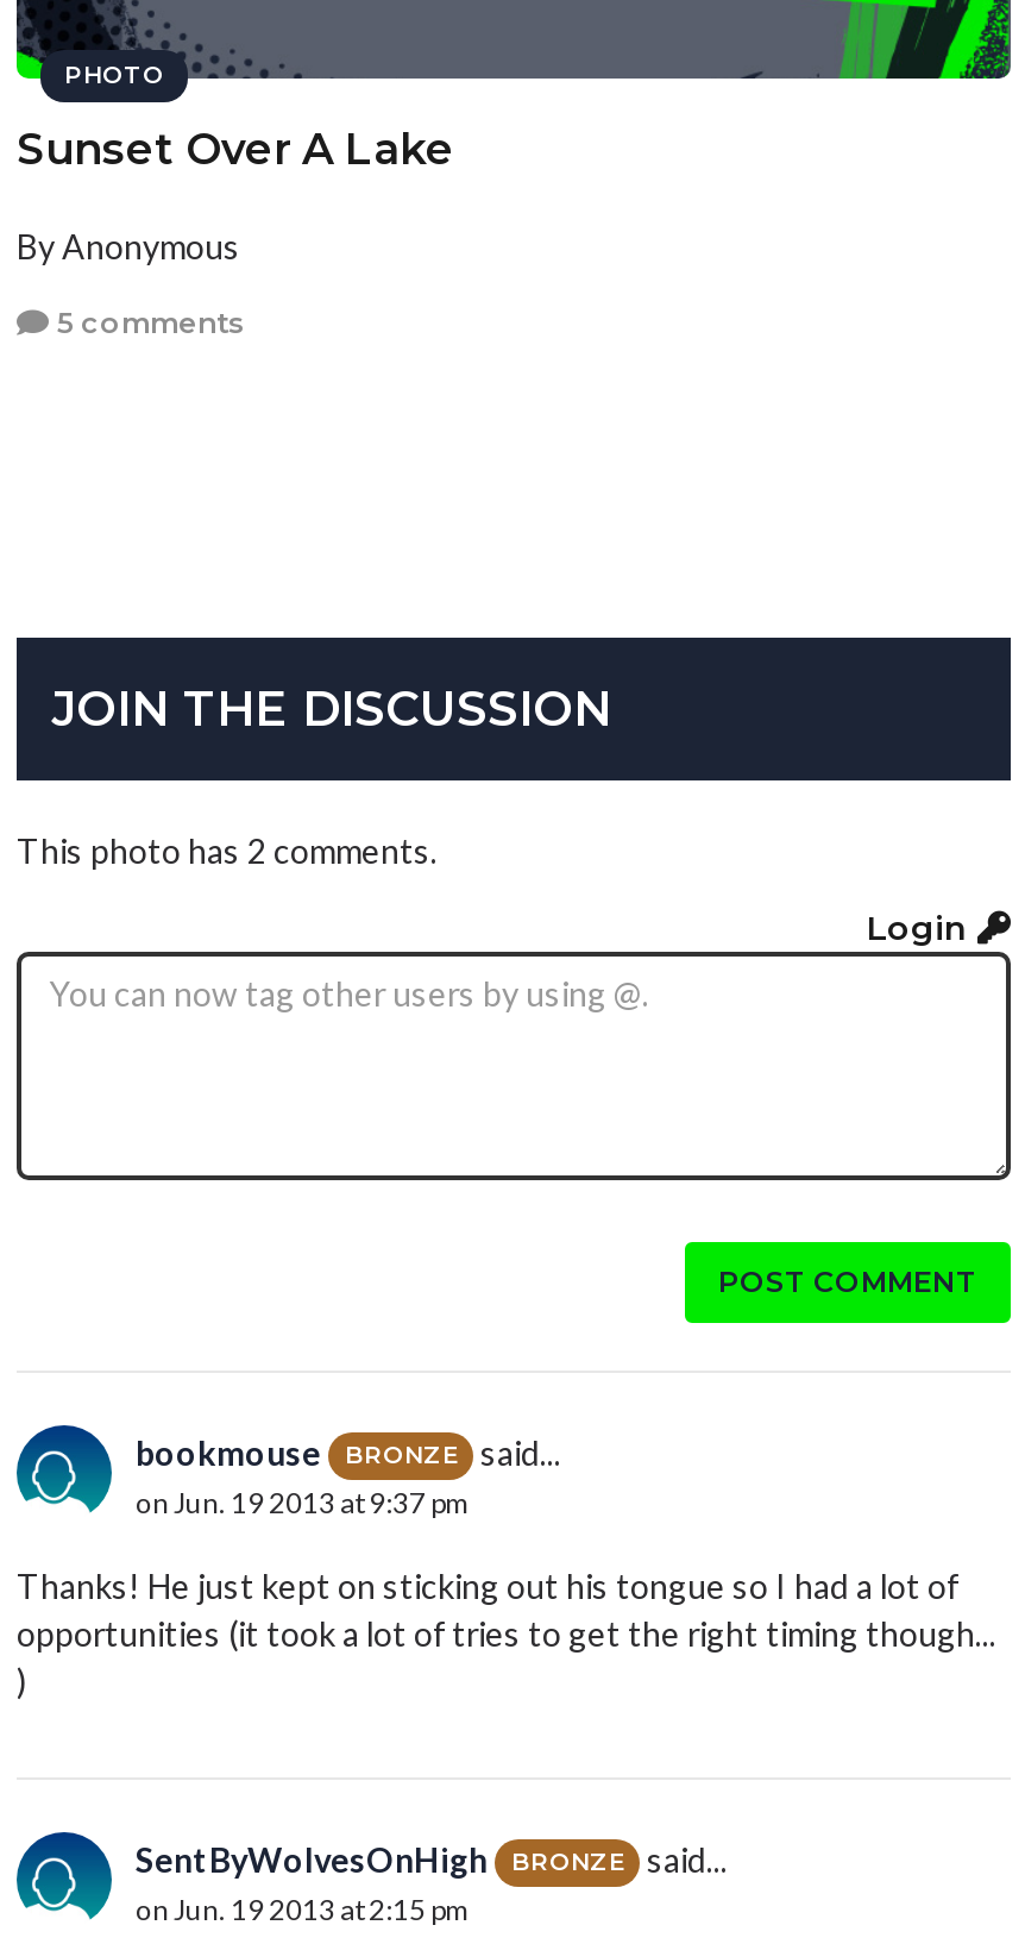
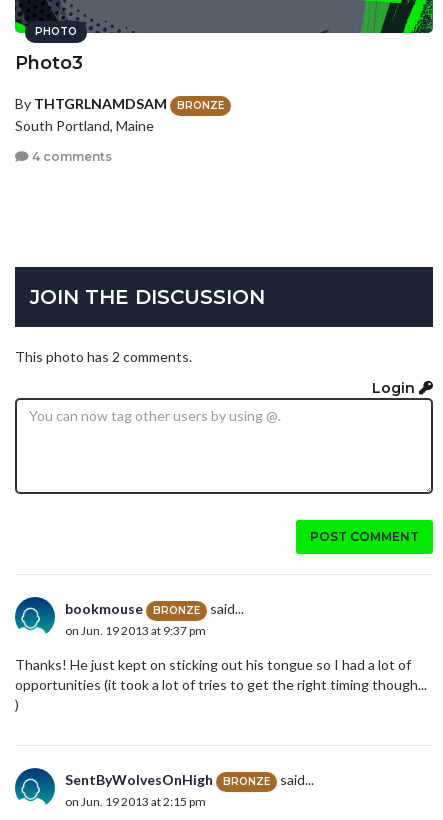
- Sunset Over A Lake
+ Photo3

- By Anonymous
+ By THTGRLNAMDSAM
+ BRONZE
+ South Portland, Maine

- 5 comments
+ 4 comments
